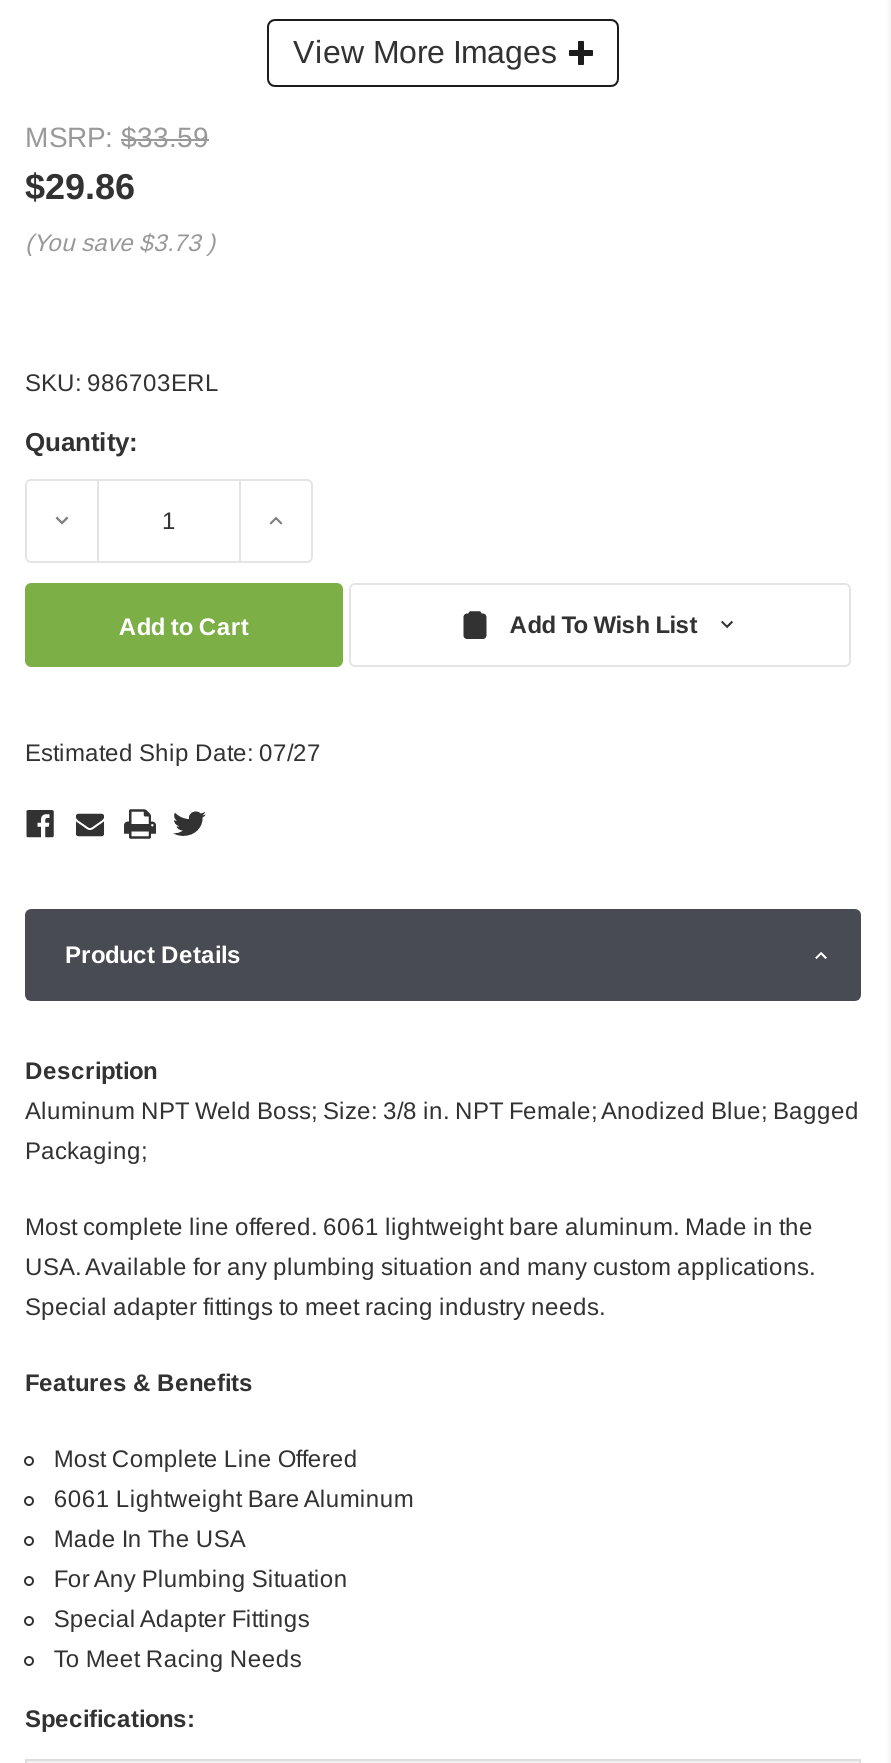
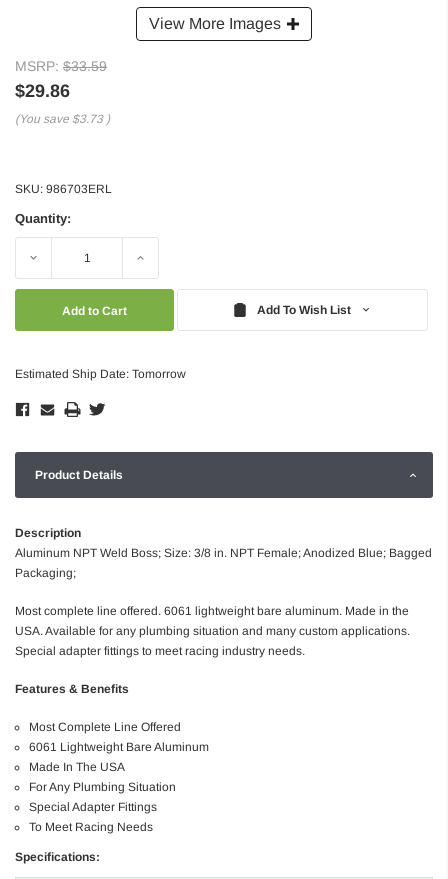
- Estimated Ship Date: 07/27
+ Estimated Ship Date: Tomorrow
